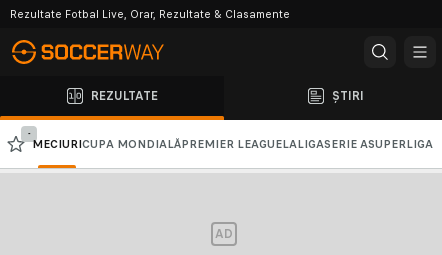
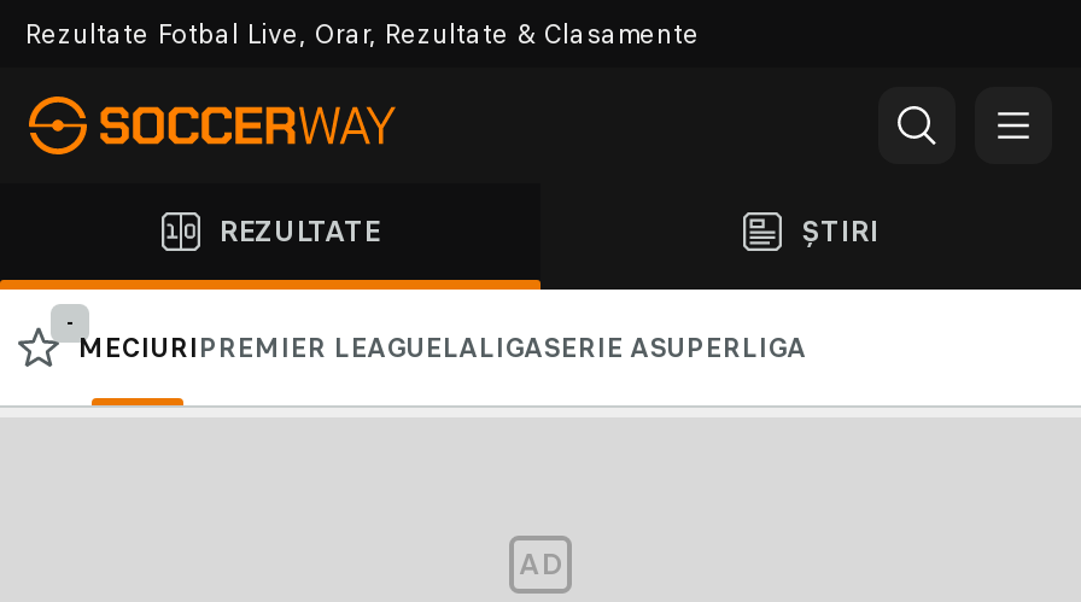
- MECIURI CUPA MONDIALĂPREMIER LEAGUELALIGASERIE ASUPERLIGA
+ MECIURI PREMIER LEAGUELALIGASERIE ASUPERLIGA
